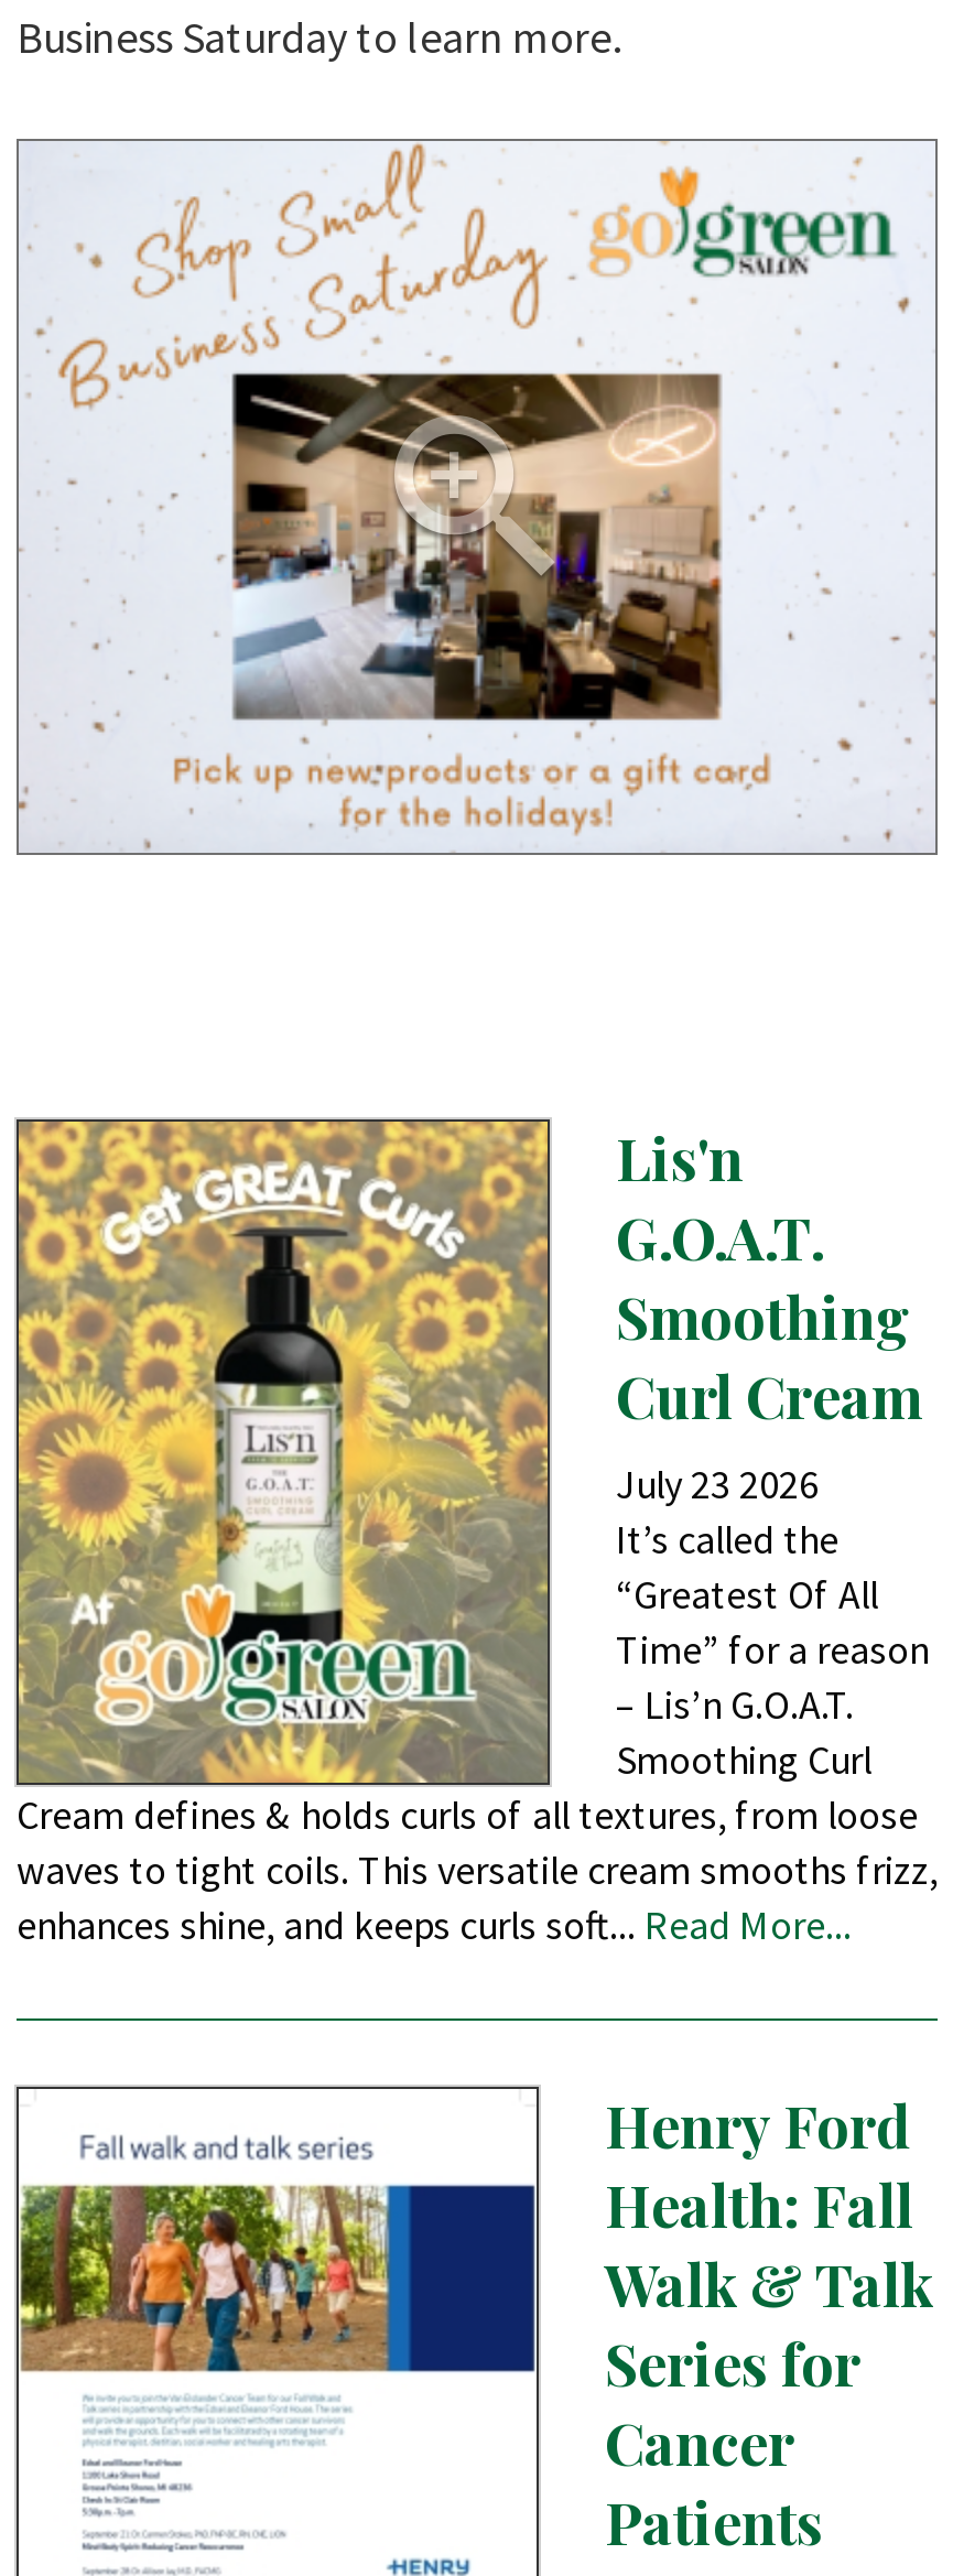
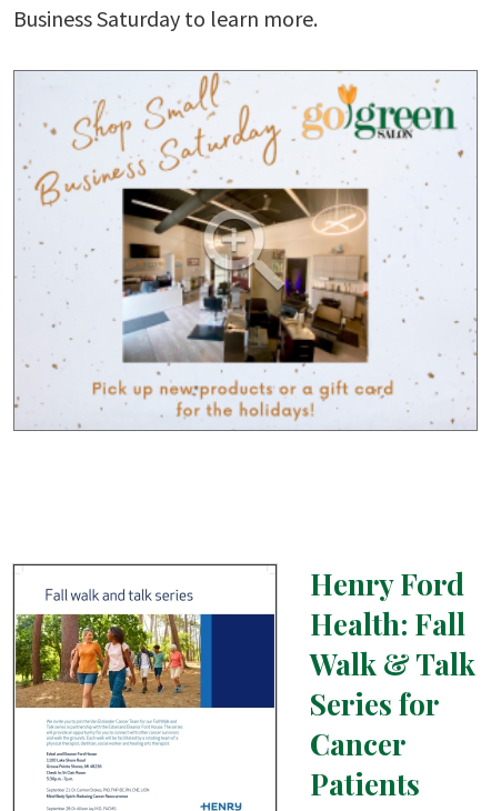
- [image]
- Lis'n
- G.O.A.T.
- Smoothing
- Curl Cream
- July 23 2026
- It’s called the
- “Greatest Of All
- Time” for a reason
- – Lis’n G.O.A.T.
- Smoothing Curl
- Cream defines & holds curls of all textures, from loose
- waves to tight coils. This versatile cream smooths frizz,
- enhances shine, and keeps curls soft... Read More...
